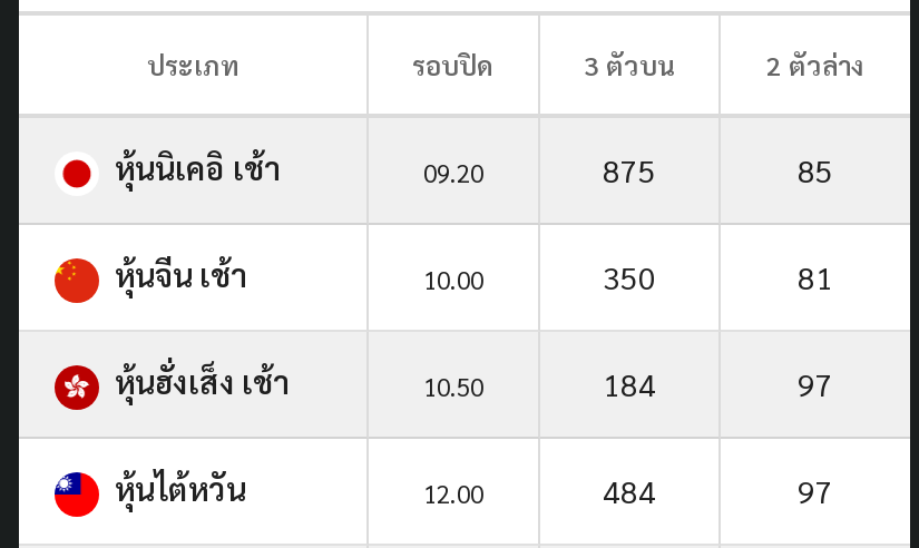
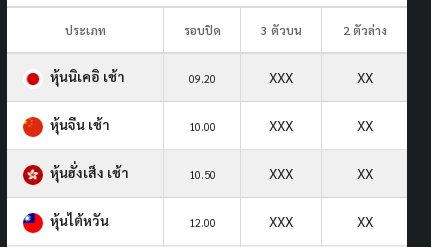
- 875
- 85
+ XXX
+ XX

- 350
- 81
+ XXX
+ XX

- 184
- 97
+ XXX
+ XX

- 484
- 97
+ XXX
+ XX
